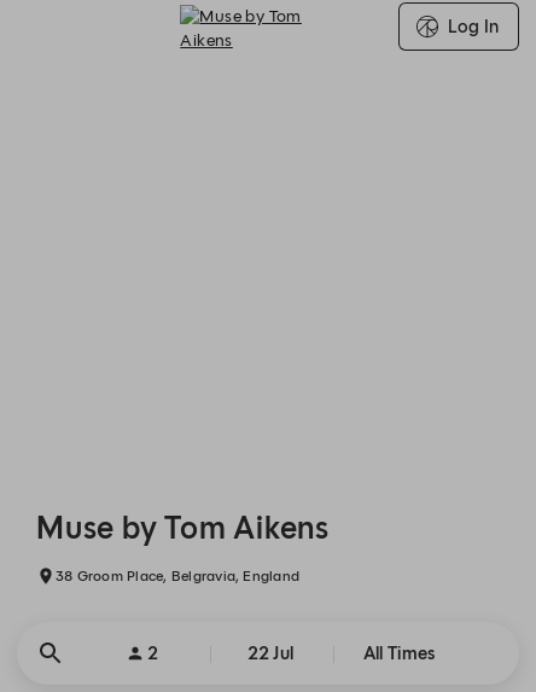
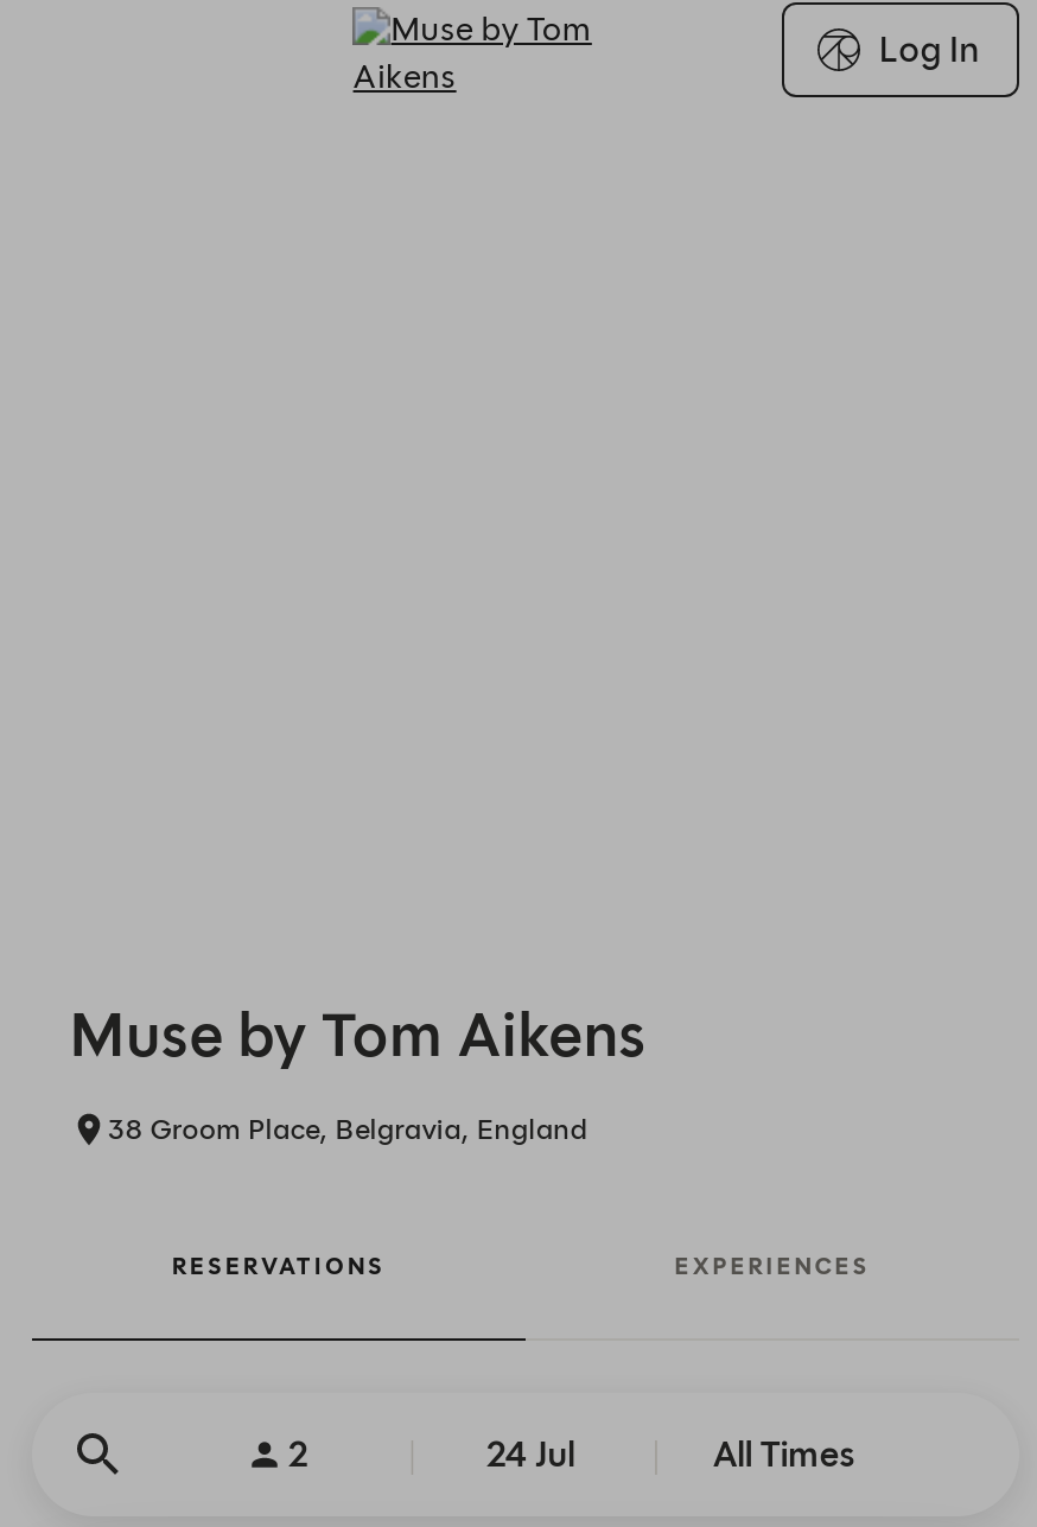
+ RESERVATIONS
+ EXPERIENCES

- 22 Jul
+ 24 Jul
